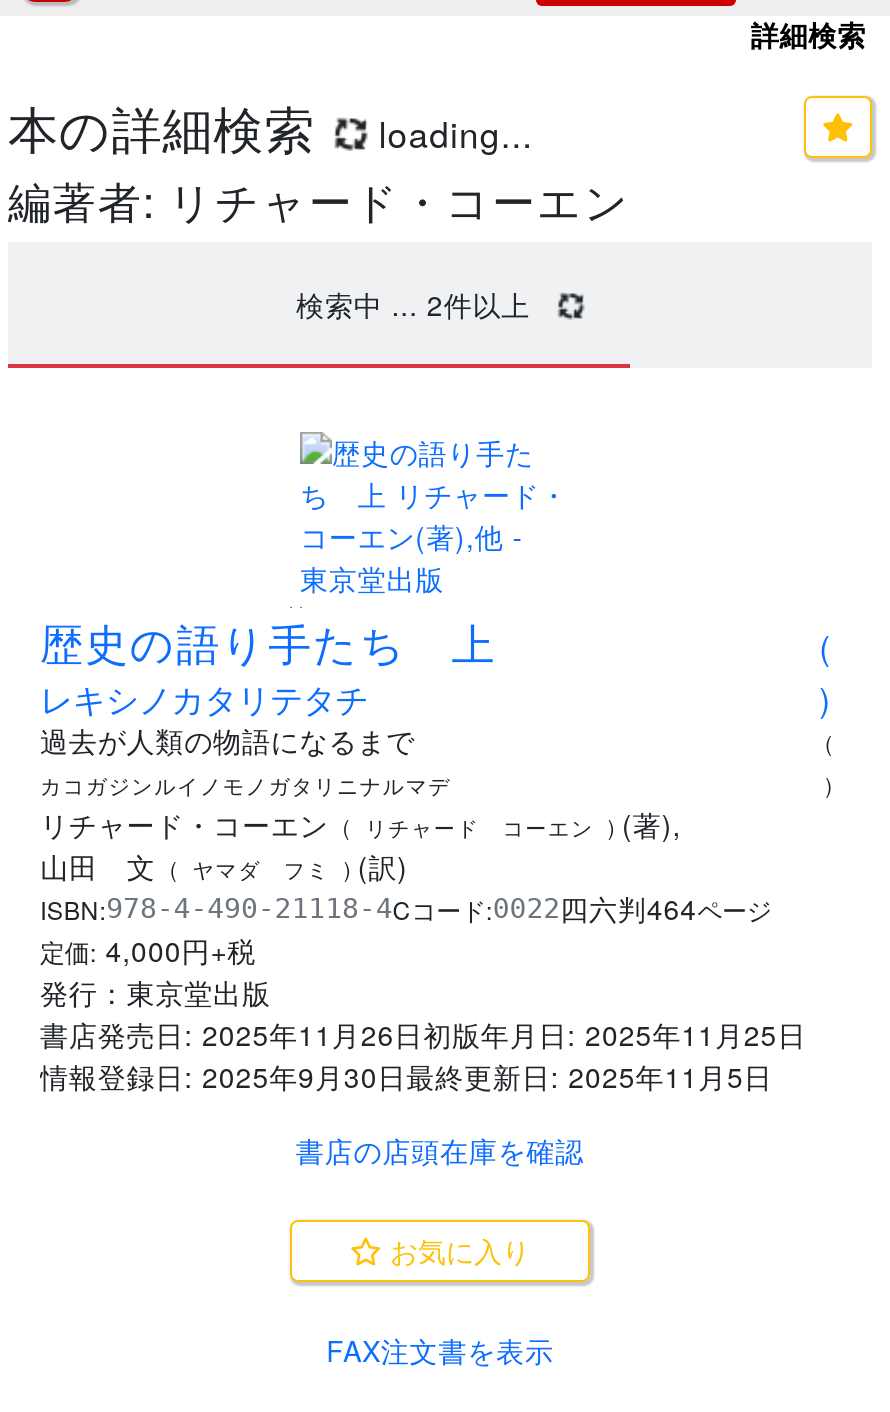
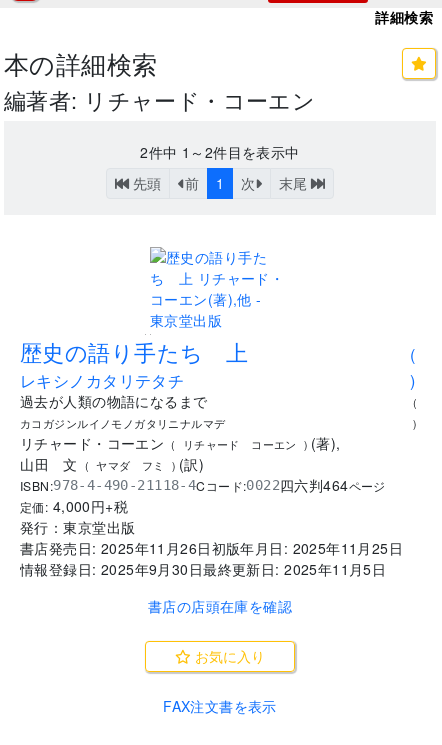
- loading...

- 検索中 ... 2件以上
+ 2件中1～2件目を表示中
+ 先頭
+ 前
+ 1
+ 次
+ 末尾
